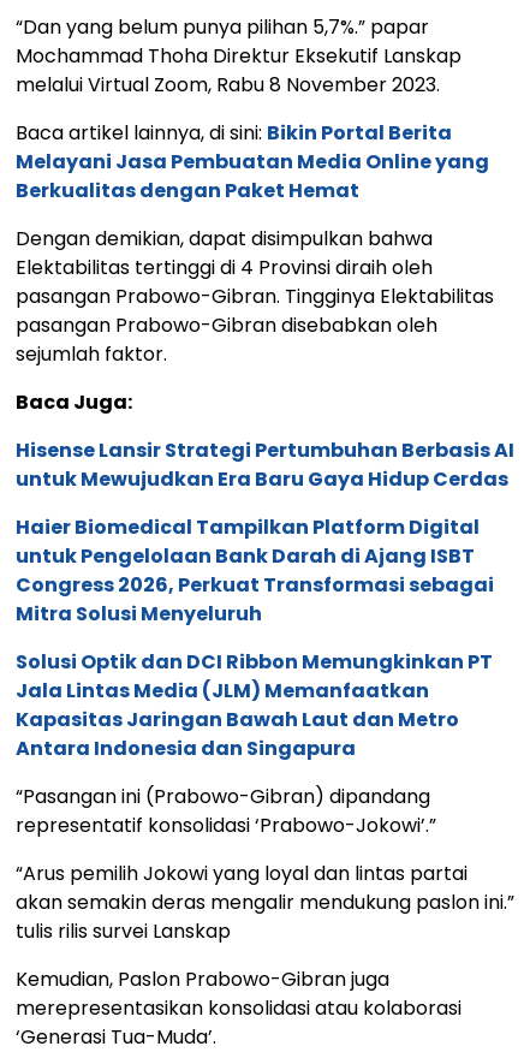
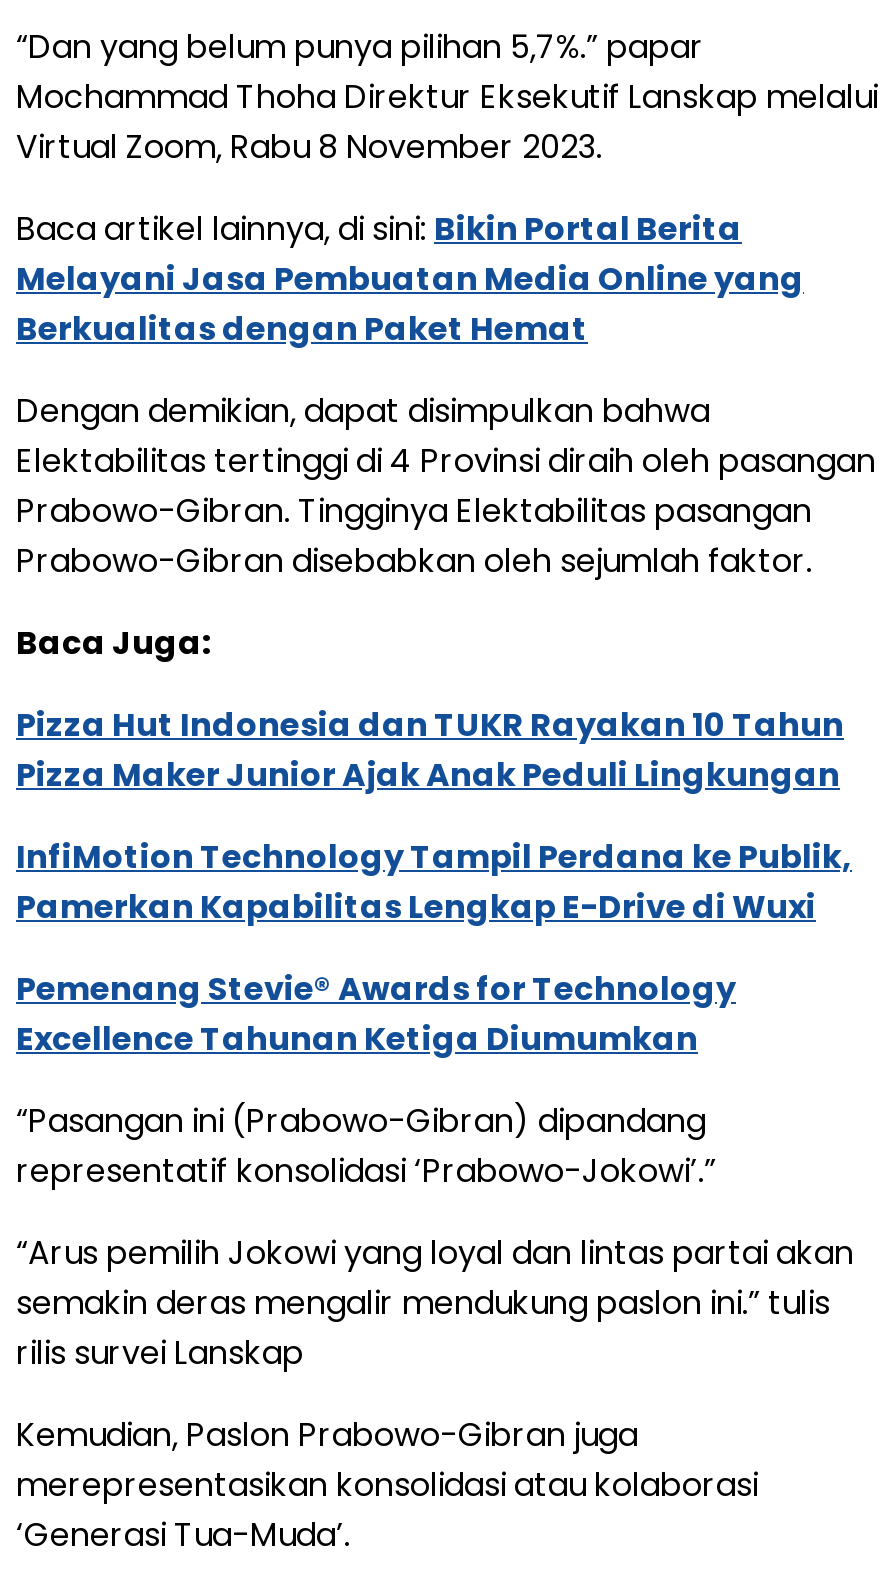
- Hisense Lansir Strategi Pertumbuhan Berbasis AI
- untuk Mewujudkan Era Baru Gaya Hidup Cerdas
+ Pizza Hut Indonesia dan TUKR Rayakan 10 Tahun
+ Pizza Maker Junior Ajak Anak Peduli Lingkungan

- Haier Biomedical Tampilkan Platform Digital
- untuk Pengelolaan Bank Darah di Ajang ISBT
- Congress 2026, Perkuat Transformasi sebagai
- Mitra Solusi Menyeluruh
+ InfiMotion Technology Tampil Perdana ke Publik,
+ Pamerkan Kapabilitas Lengkap E-Drive di Wuxi

- Solusi Optik dan DCI Ribbon Memungkinkan PT
- Jala Lintas Media (JLM) Memanfaatkan
- Kapasitas Jaringan Bawah Laut dan Metro
- Antara Indonesia dan Singapura
+ Pemenang Stevie® Awards for Technology
+ Excellence Tahunan Ketiga Diumumkan
